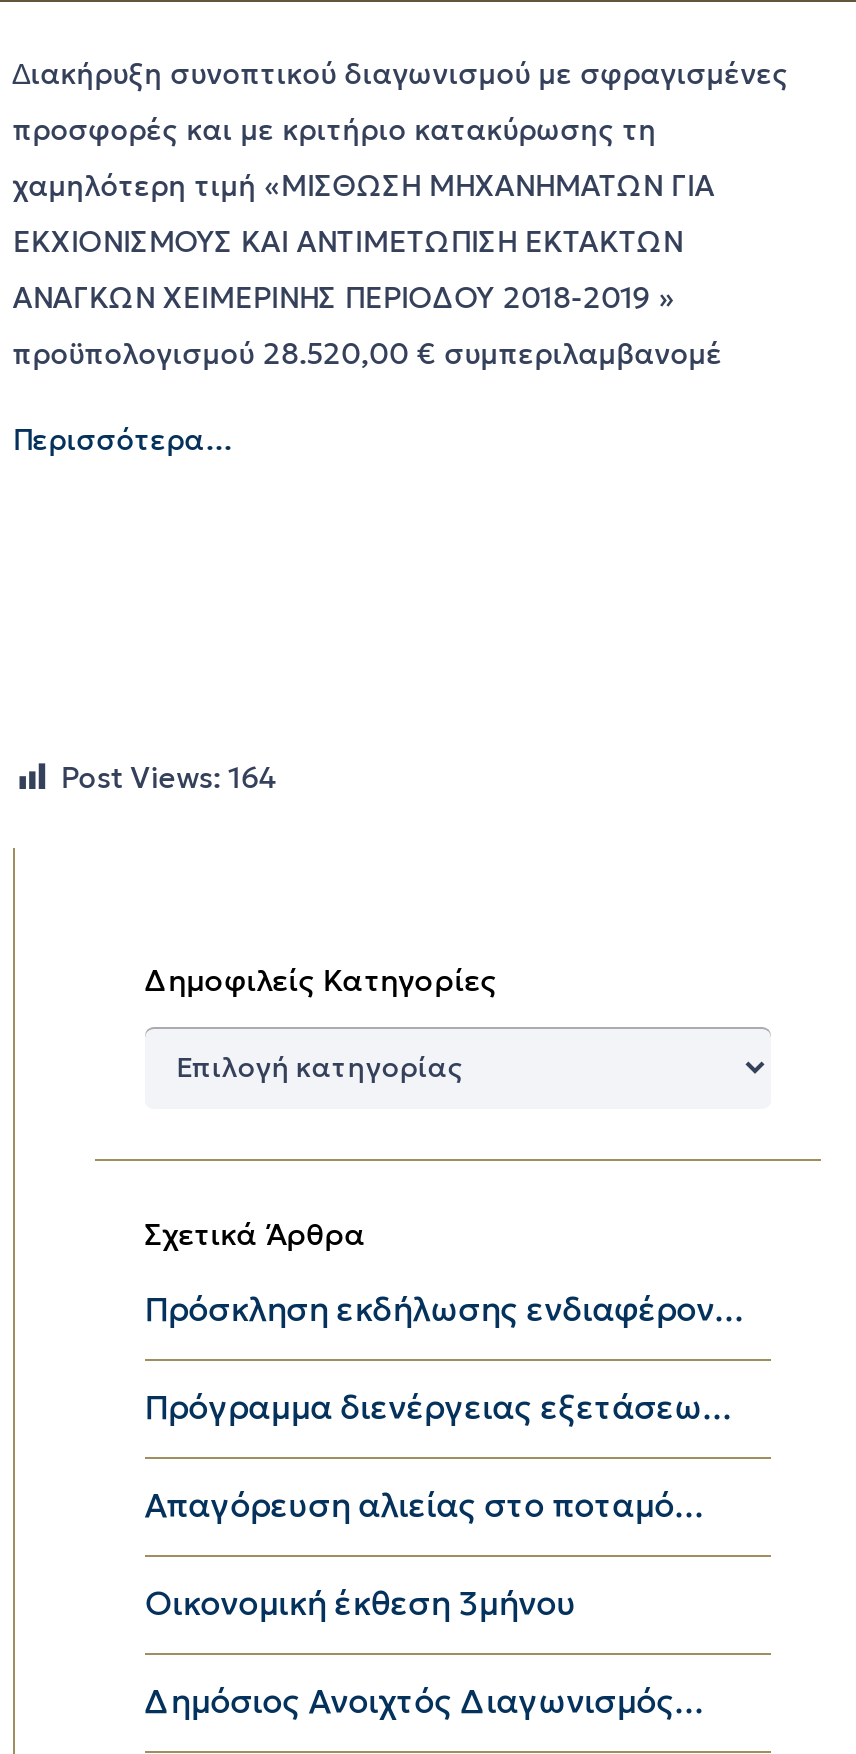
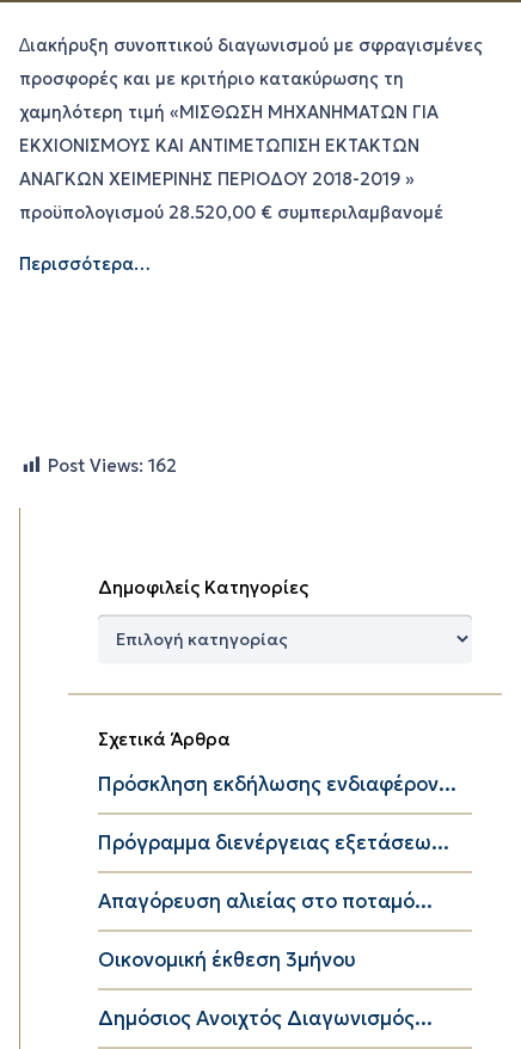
- Post Views: 164
+ Post Views: 162
